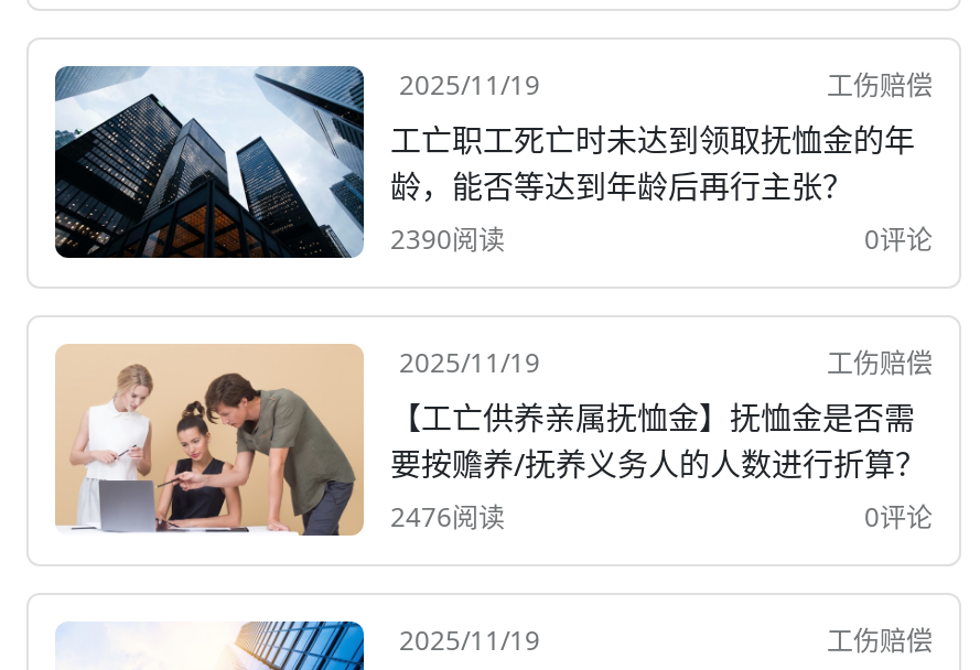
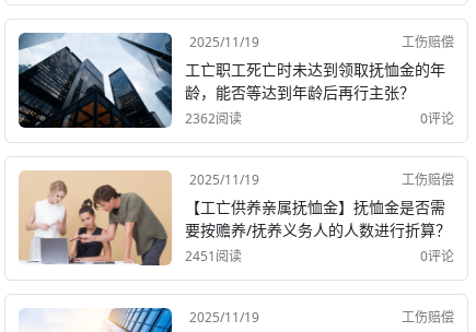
- 2390阅读
+ 2362阅读

- 2476阅读
+ 2451阅读
